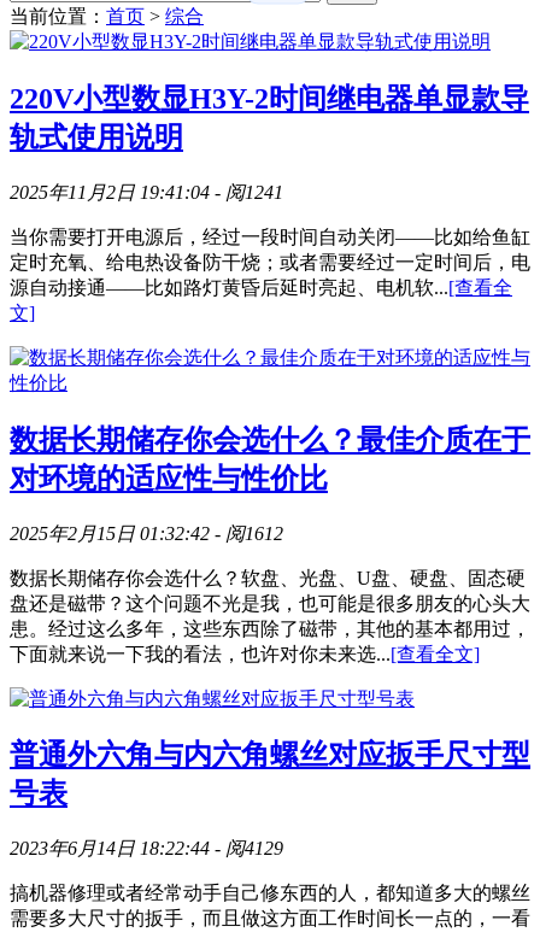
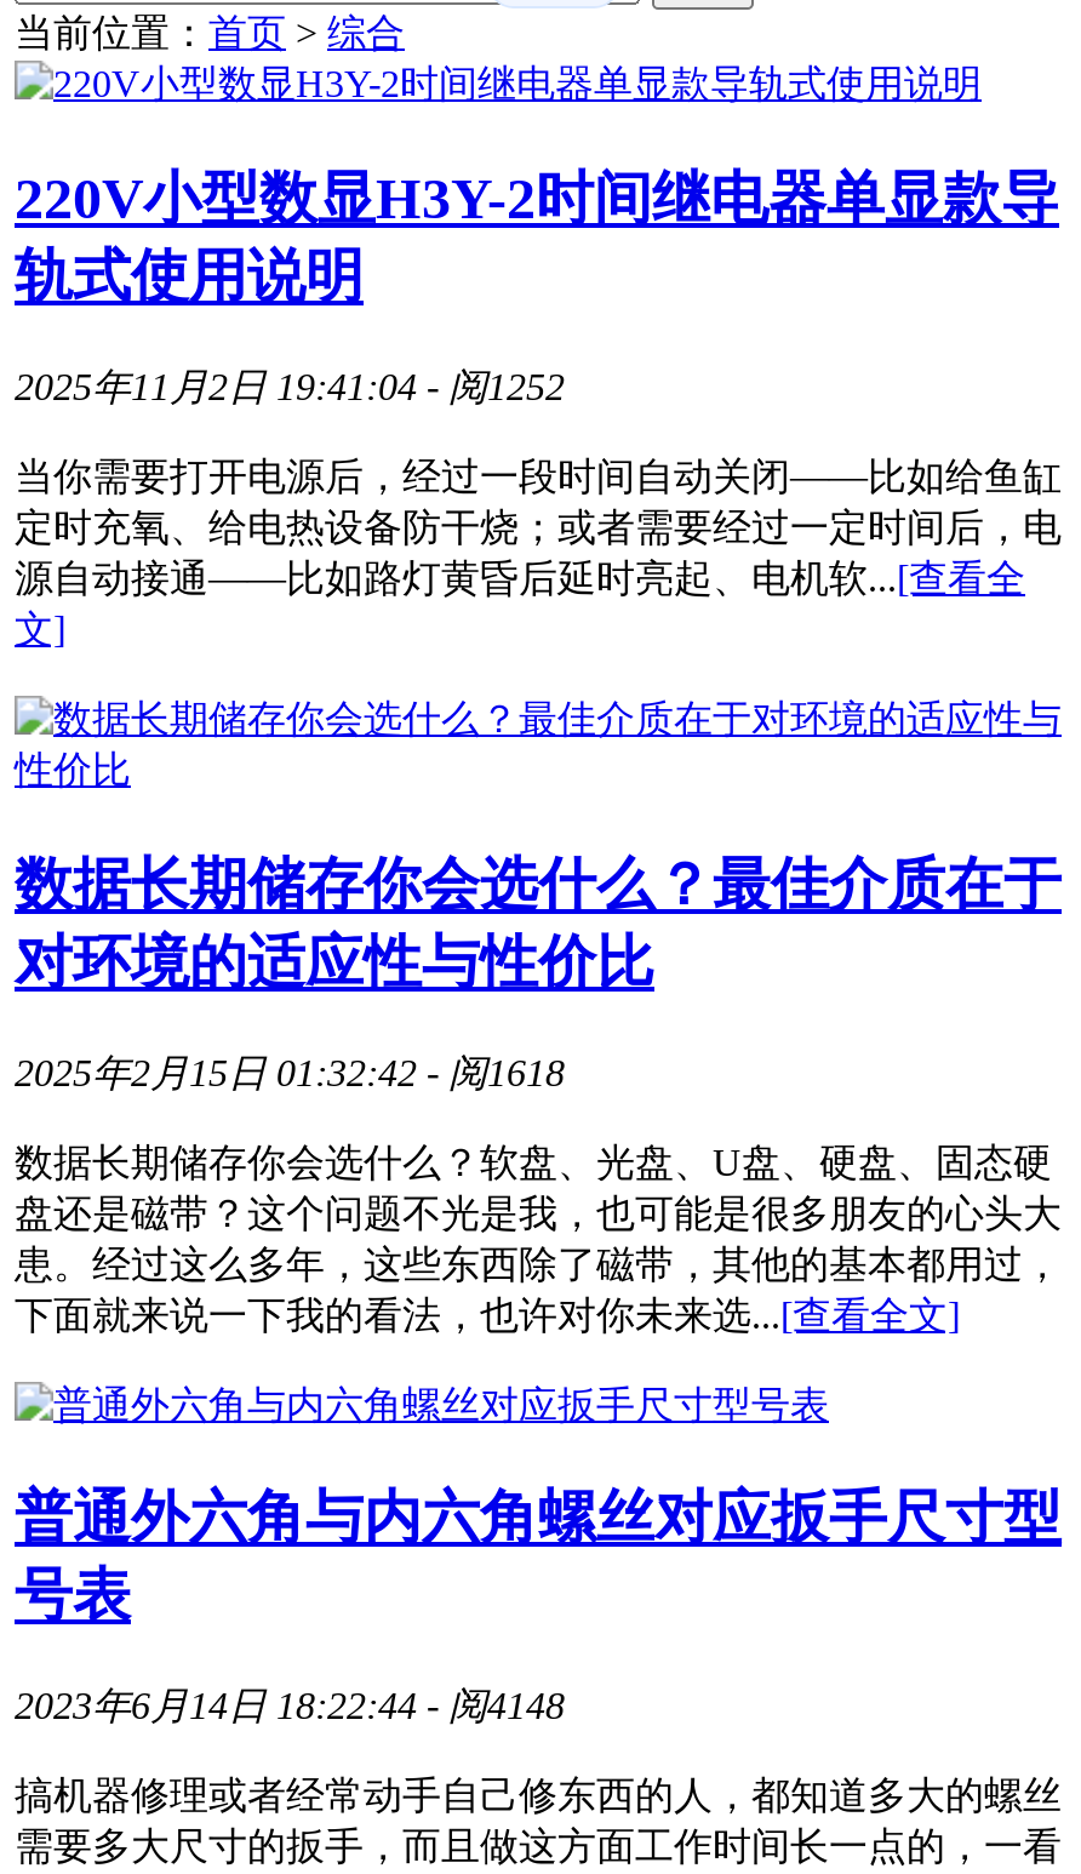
- 2025年11月2日 19:41:04 - 阅1241
+ 2025年11月2日 19:41:04 - 阅1252

- 2025年2月15日 01:32:42 - 阅1612
+ 2025年2月15日 01:32:42 - 阅1618

- 2023年6月14日 18:22:44 - 阅4129
+ 2023年6月14日 18:22:44 - 阅4148
